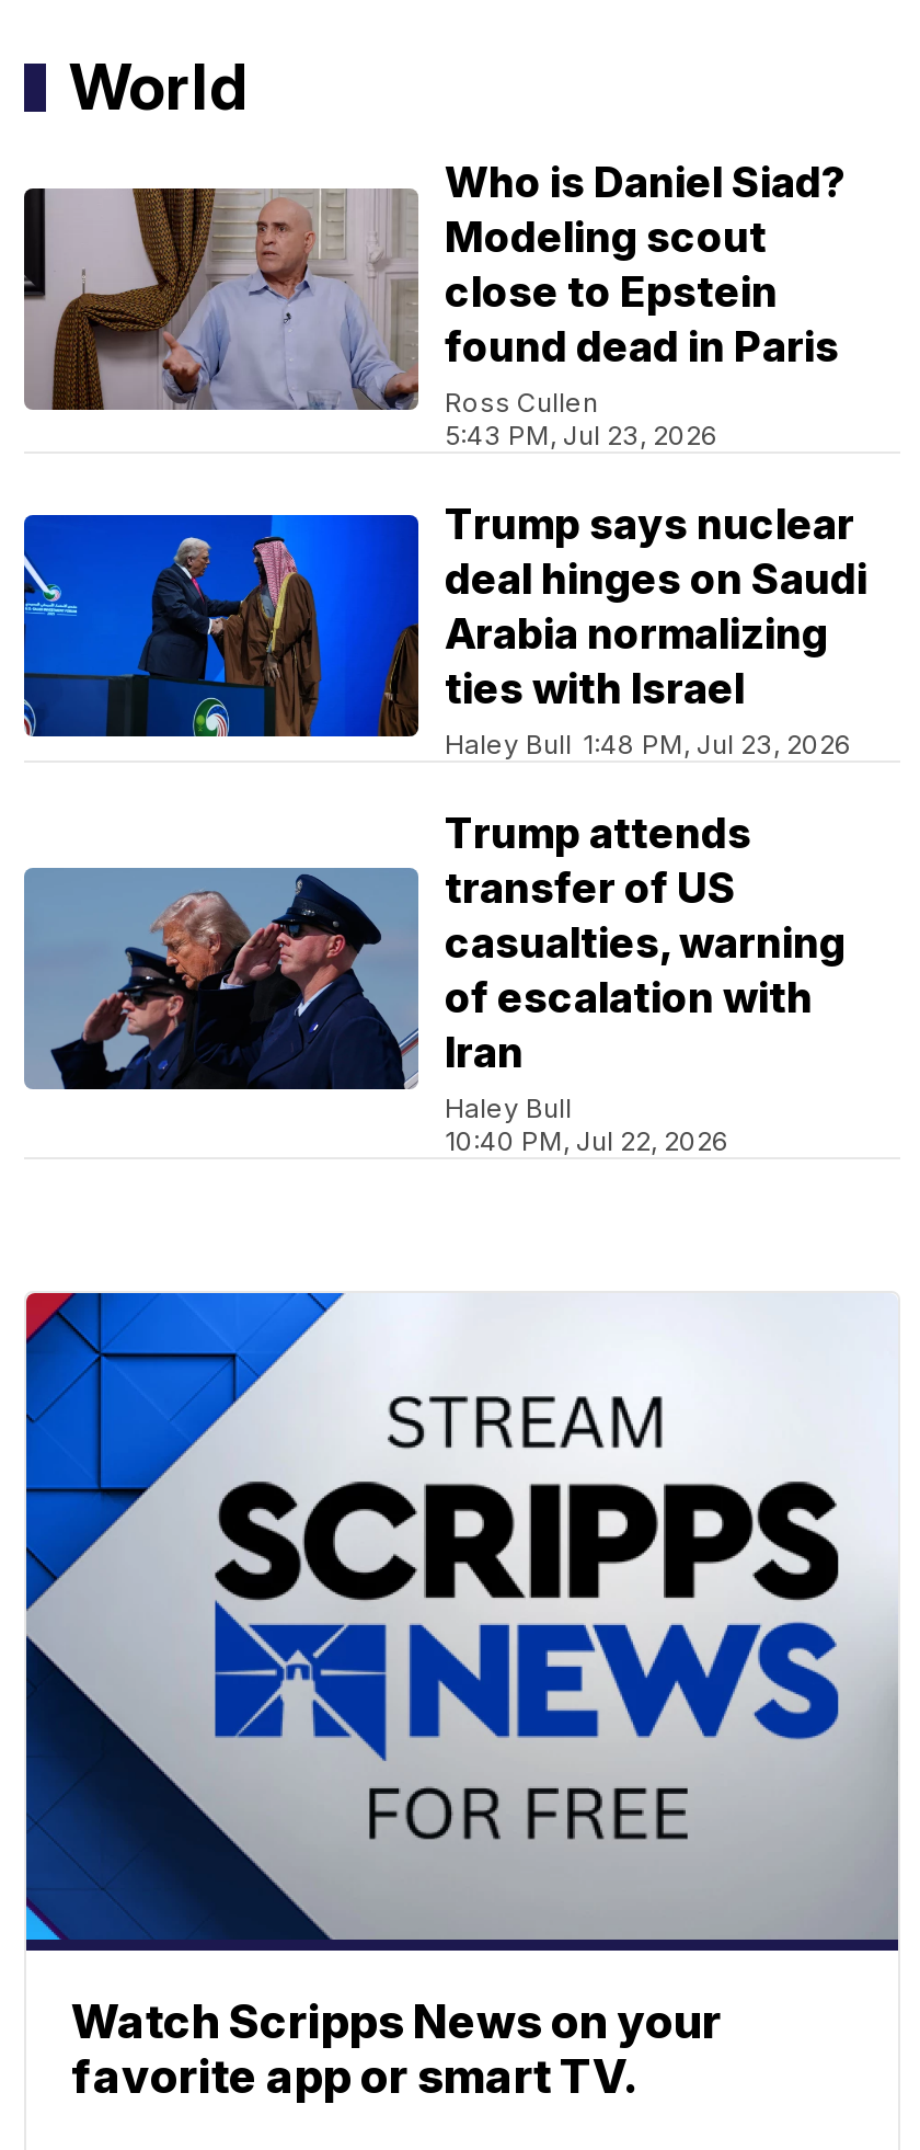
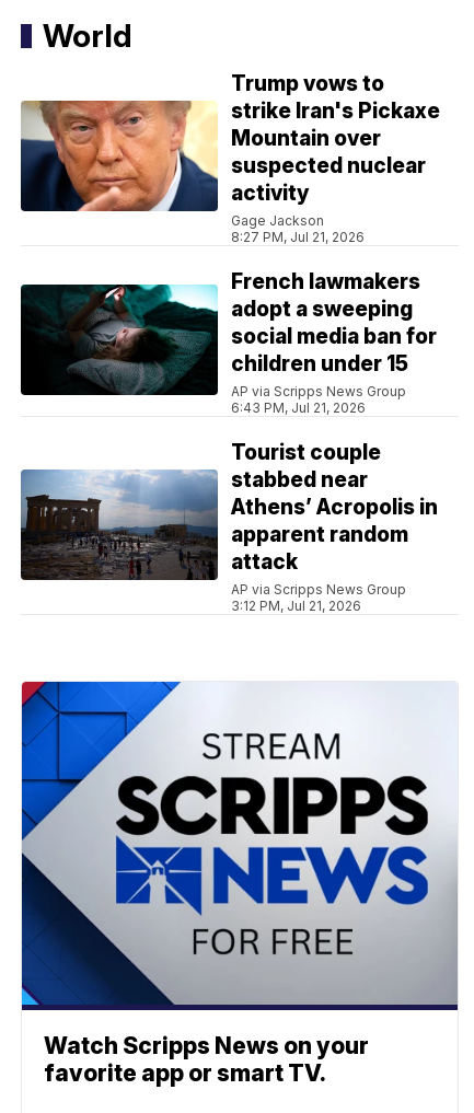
- [image]
- Who is Daniel Siad?
- Modeling scout
- close to Epstein
- found dead in Paris
- Ross Cullen
- 5:43 PM, Jul 23, 2026
+ [image]
+ Trump vows to
+ strike Iran's Pickaxe
+ Mountain over
+ suspected nuclear
+ activity
+ Gage Jackson
+ 8:27 PM, Jul 21, 2026

- [image]
- Trump says nuclear
- deal hinges on Saudi
- Arabia normalizing
- ties with Israel
- Haley Bull 1:48 PM, Jul 23, 2026
+ [image]
+ French lawmakers
+ adopt a sweeping
+ social media ban for
+ children under 15
+ AP via Scripps News Group
+ 6:43 PM, Jul 21, 2026

- [image]
- Trump attends
- transfer of US
- casualties, warning
- of escalation with
- Iran
- Haley Bull
- 10:40 PM, Jul 22, 2026
+ [image]
+ Tourist couple
+ stabbed near
+ Athens’ Acropolis in
+ apparent random
+ attack
+ AP via Scripps News Group
+ 3:12 PM, Jul 21, 2026
